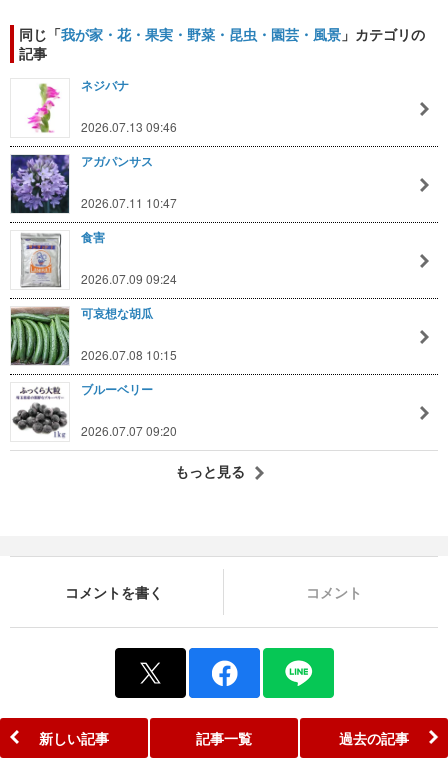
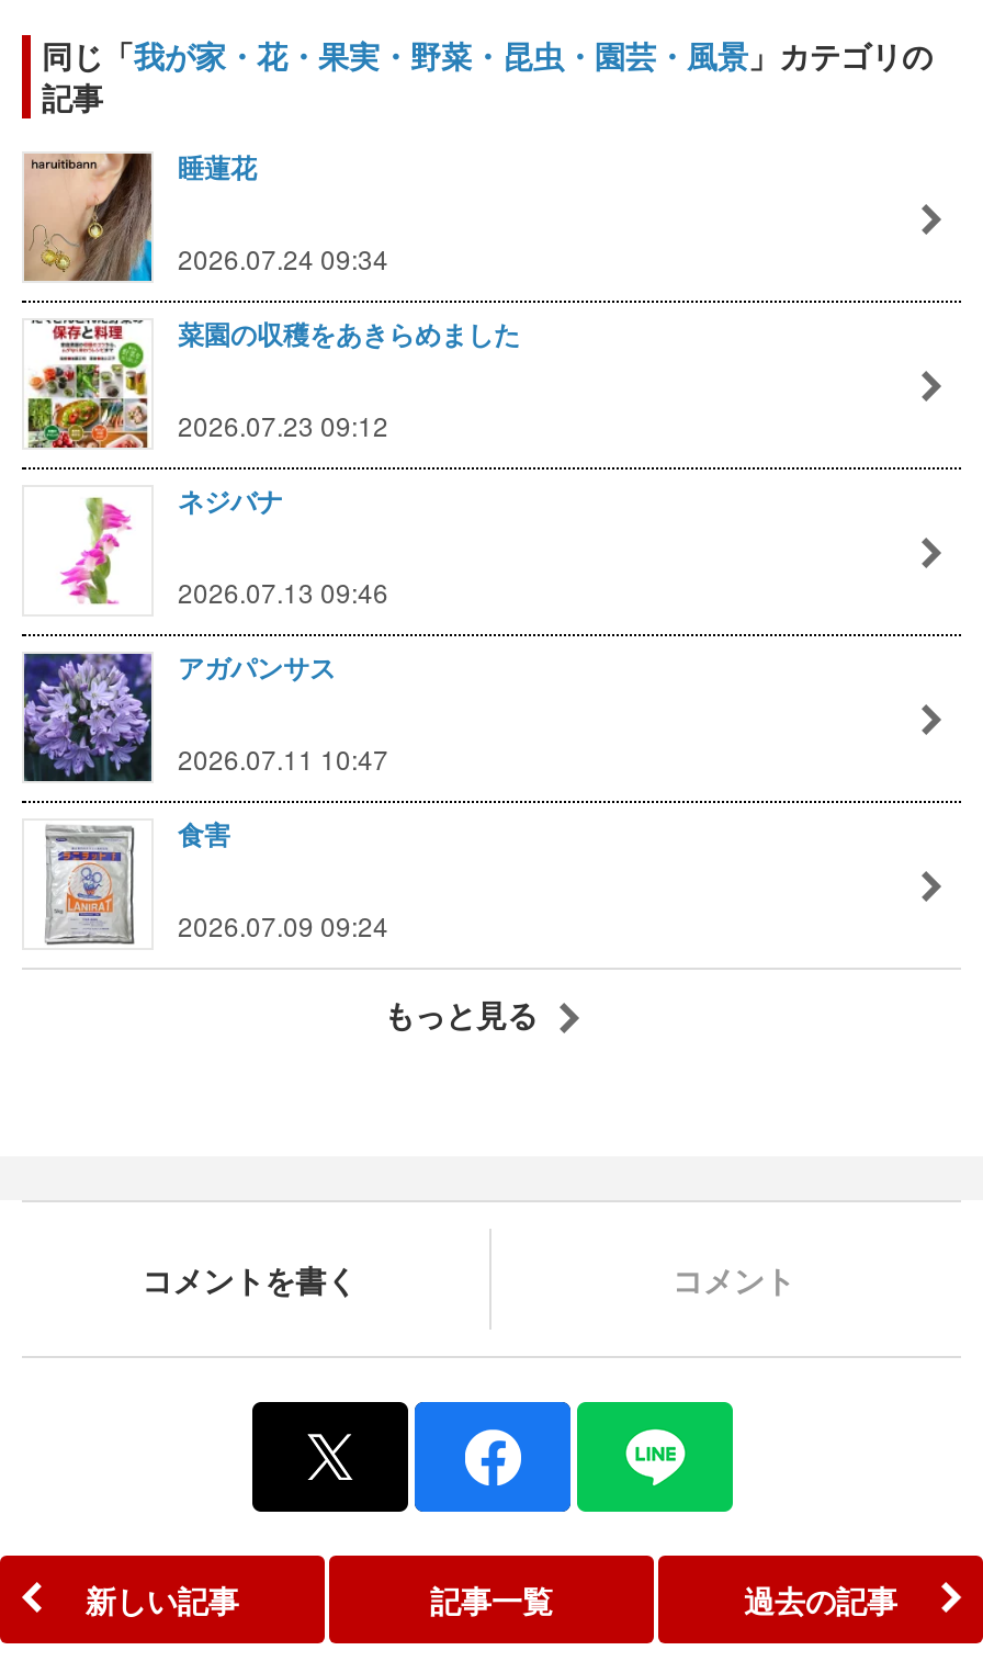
+ [image]
+ 睡蓮花
+ 2026.07.24 09:34
+ 菜園の収穫をあきらめました
+ 2026.07.23 09:12

+ [image]

moved down: [image] | 2026.07.13 09:46 | アガパンサス | 2026.07.11 10:47 | 食害 | 2026.07.09 09:24

- [image]
- 可哀想な胡瓜
- 2026.07.08 10:15
- ブルーベリー
- 2026.07.07 09:20

- [image]
